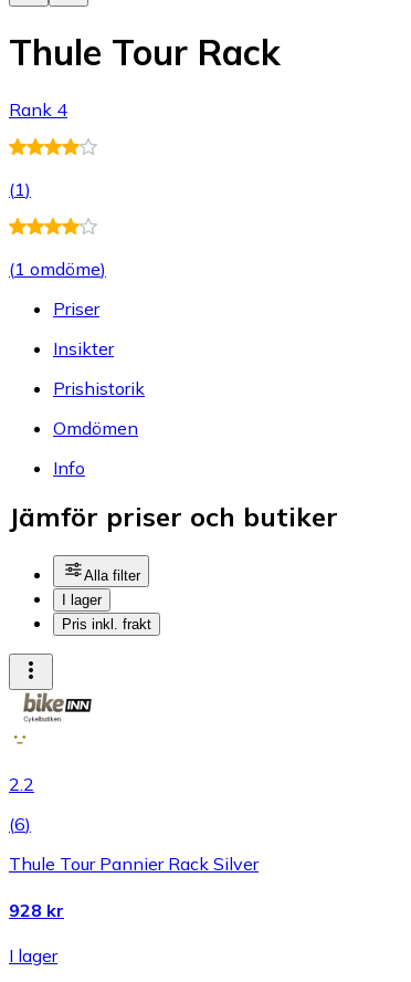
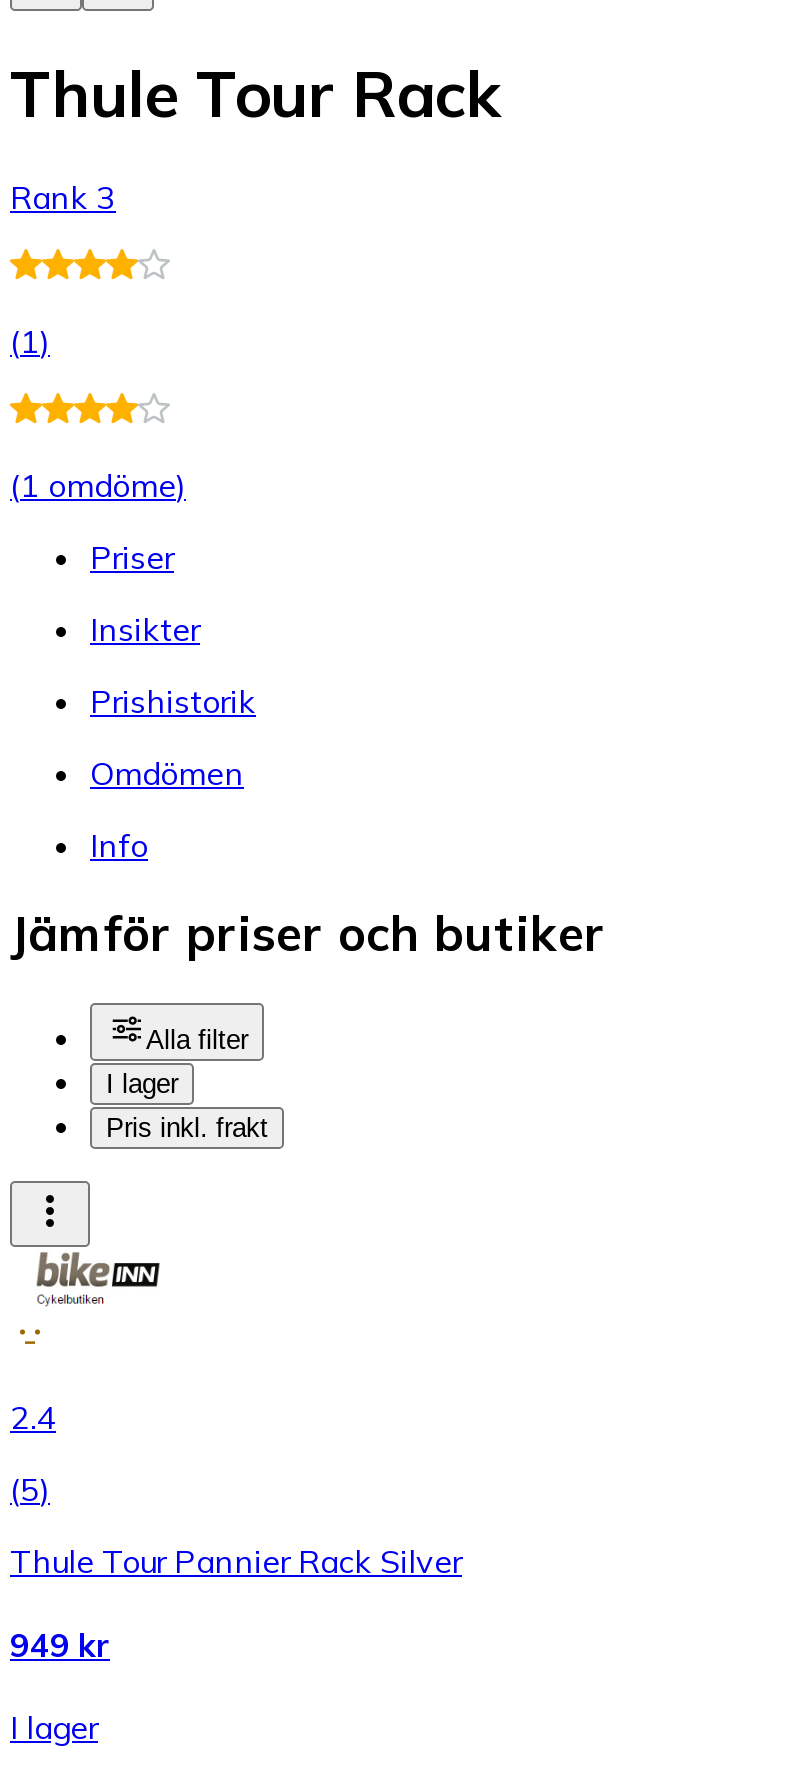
- Rank 4
+ Rank 3

- 2.2
+ 2.4

- (6)
+ (5)

- 928 kr
+ 949 kr
